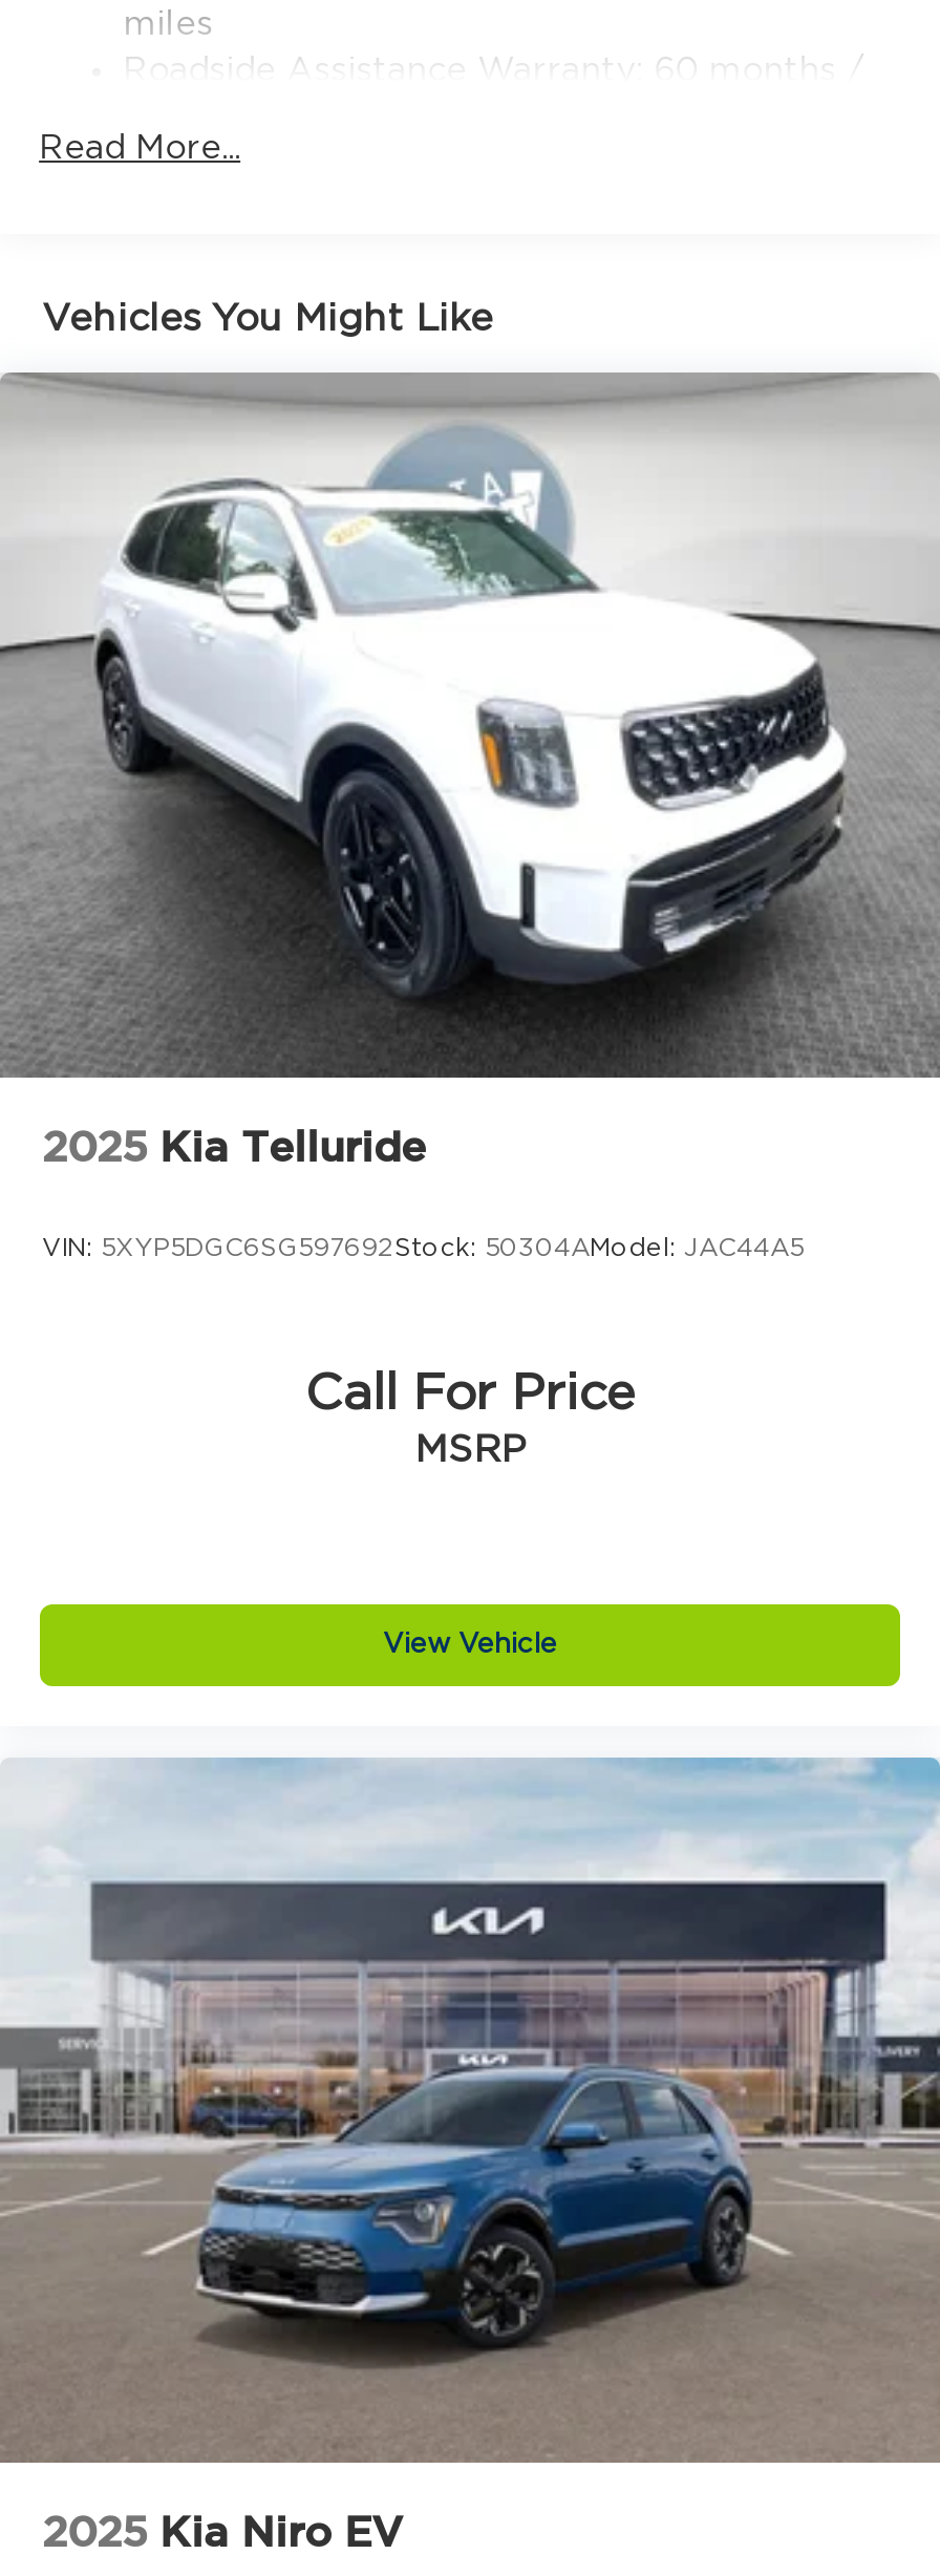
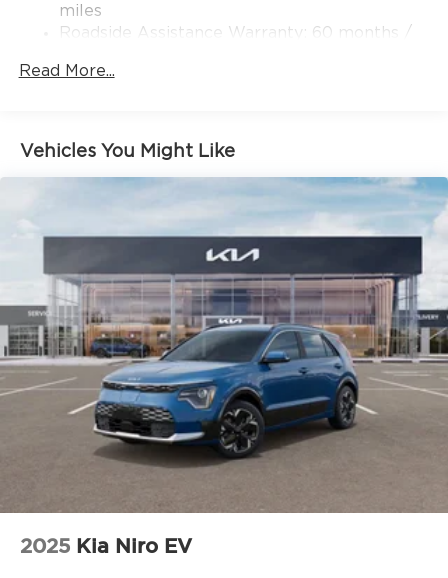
- [image]
- 2025 Kia Telluride
- VIN: 5XYP5DGC6SG597692Stock: 50304AModel: JAC44A5
- Call For Price
- MSRP

- View Vehicle
